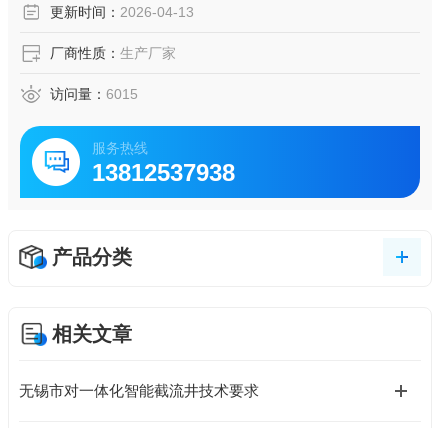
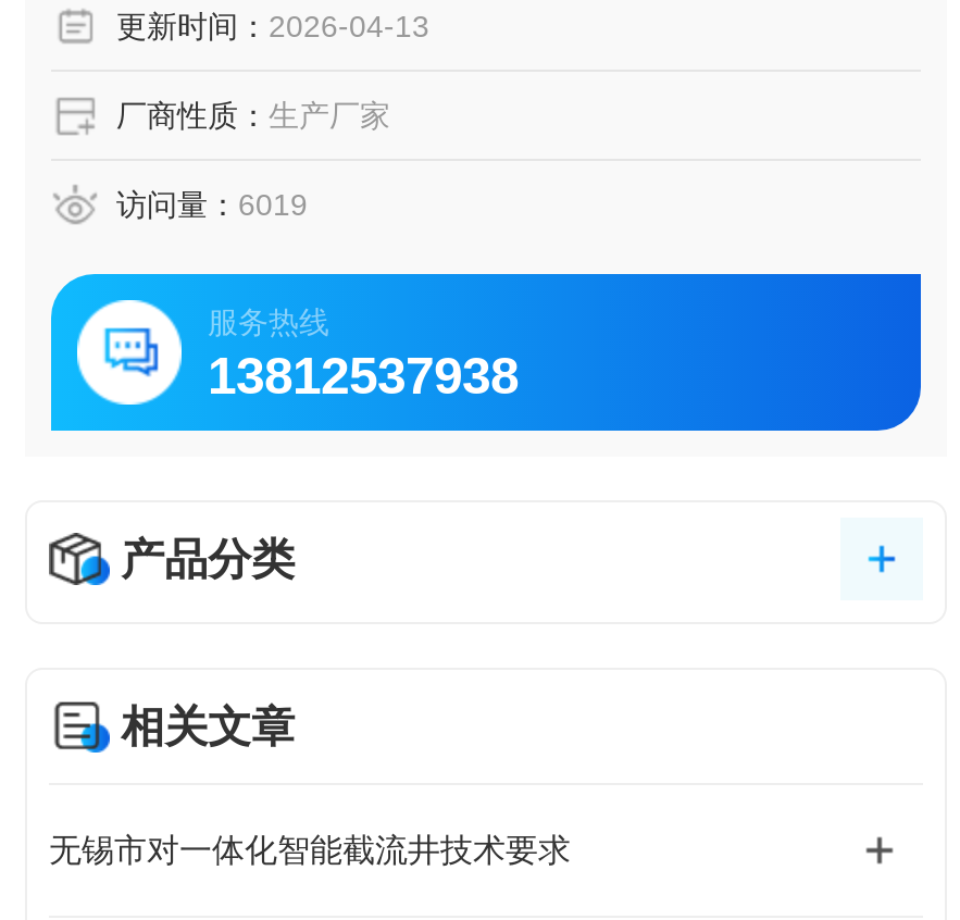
- 访问量：6015
+ 访问量：6019
